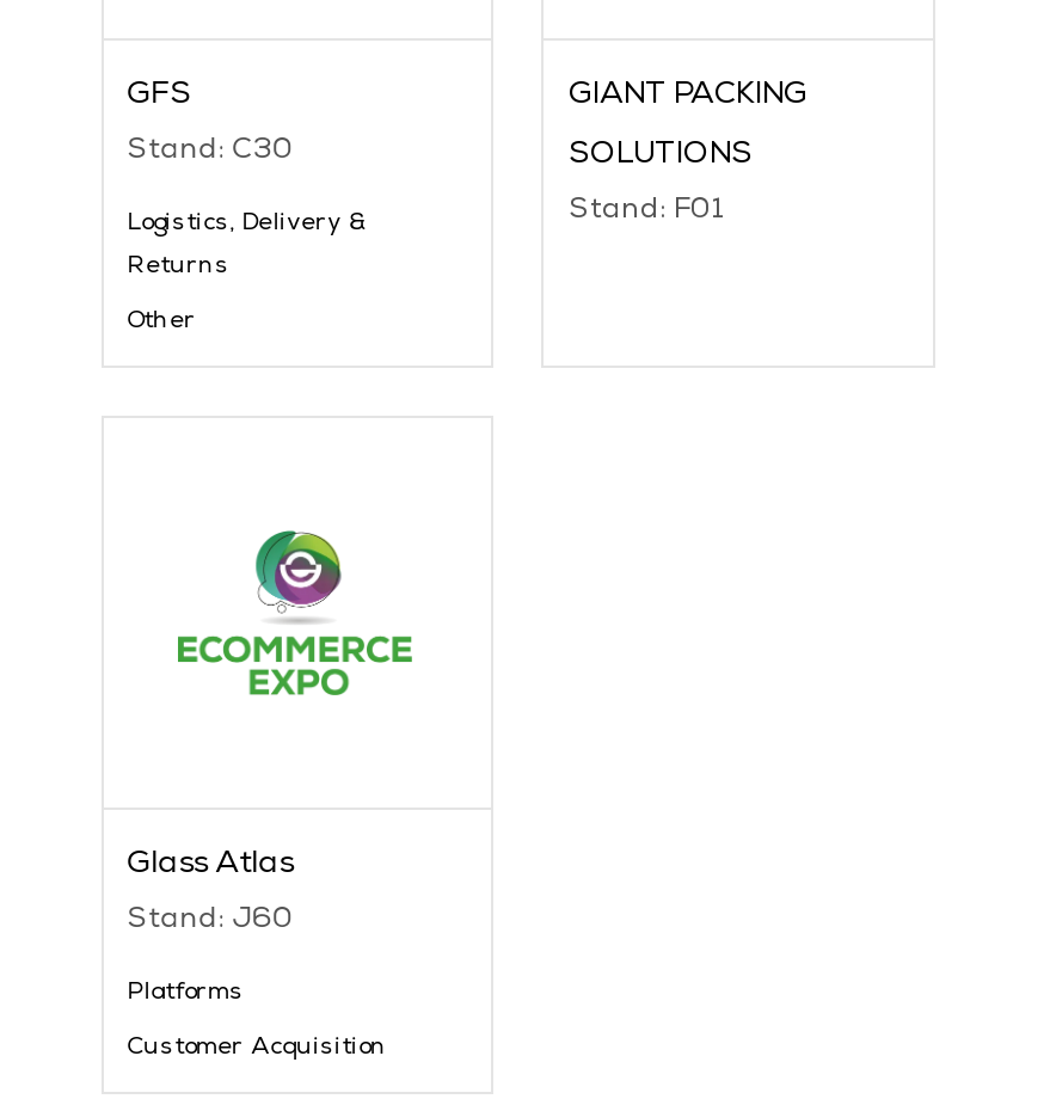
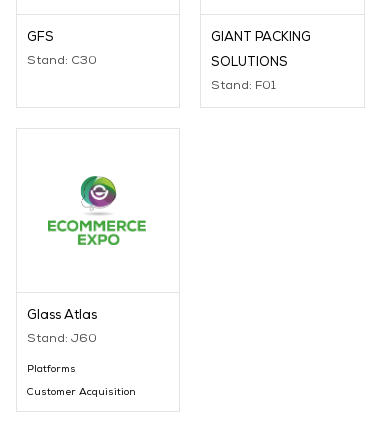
- Logistics, Delivery &
- Returns
- Other
